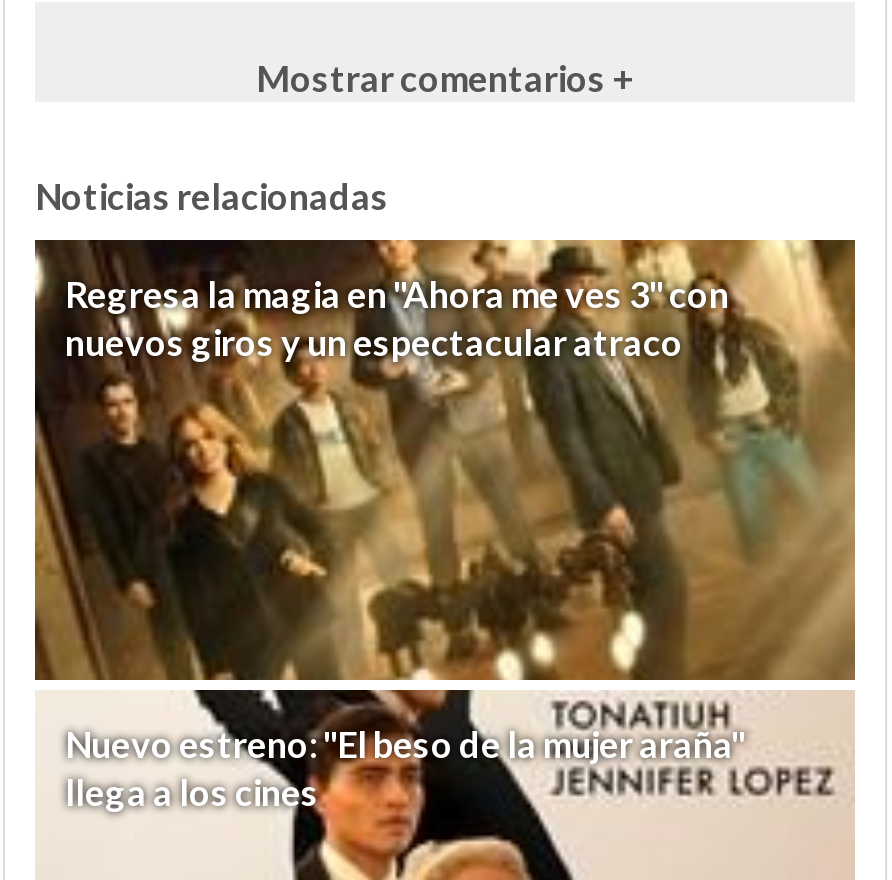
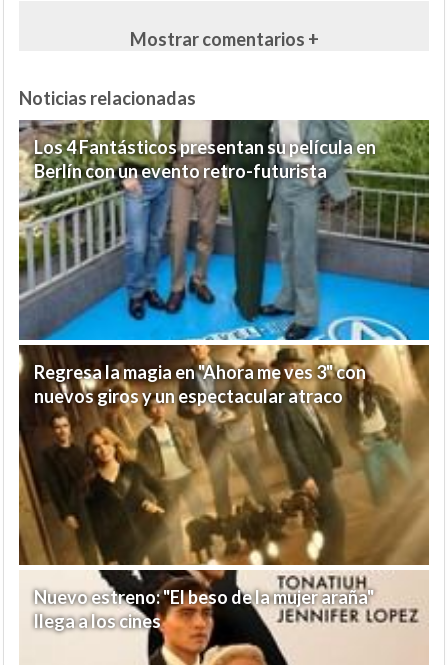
+ [image]
+ Los 4 Fantásticos presentan su película en
+ Berlín con un evento retro-futurista
